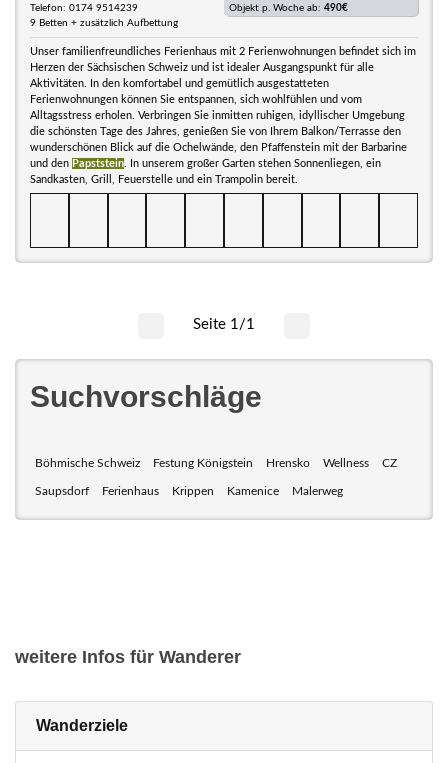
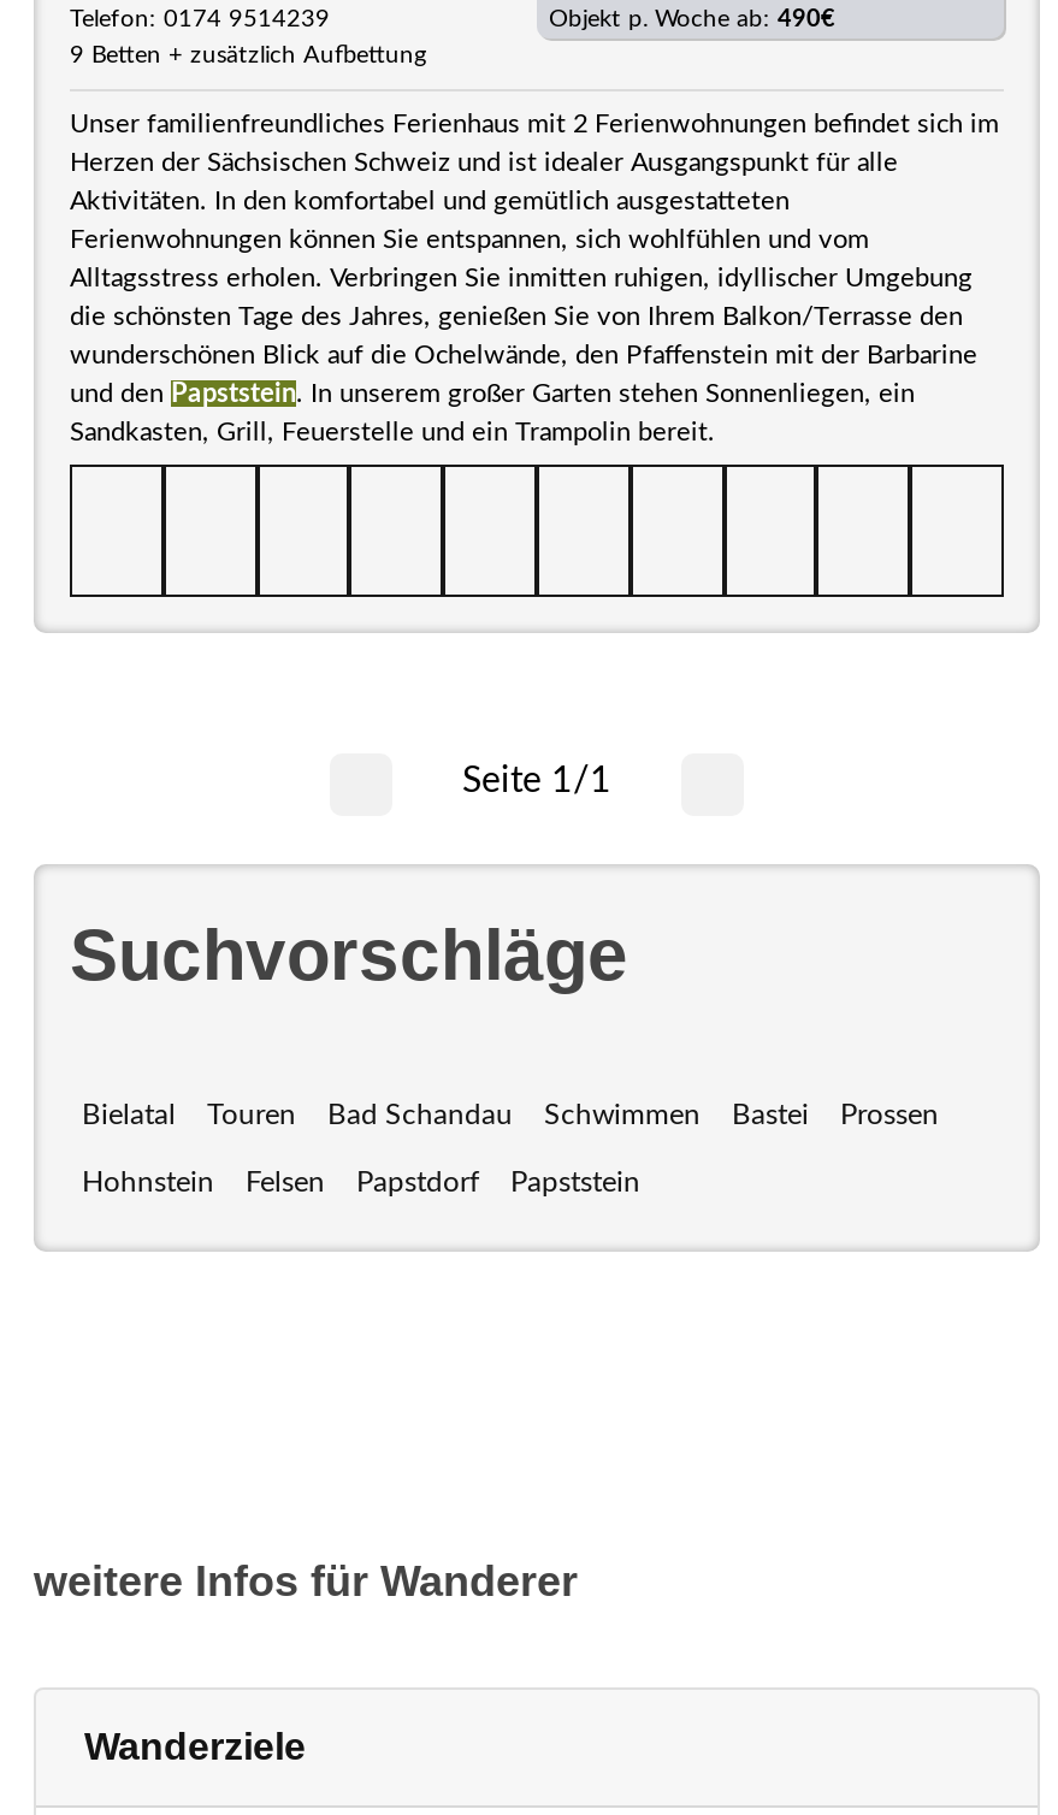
- Böhmische Schweiz
- Festung Königstein
- Hrensko
- Wellness
- CZ
+ Bielatal
+ Touren
+ Bad Schandau
+ Schwimmen
+ Bastei
+ Prossen

- Saupsdorf
- Ferienhaus
- Krippen
- Kamenice
- Malerweg
+ Hohnstein
+ Felsen
+ Papstdorf
+ Papststein
